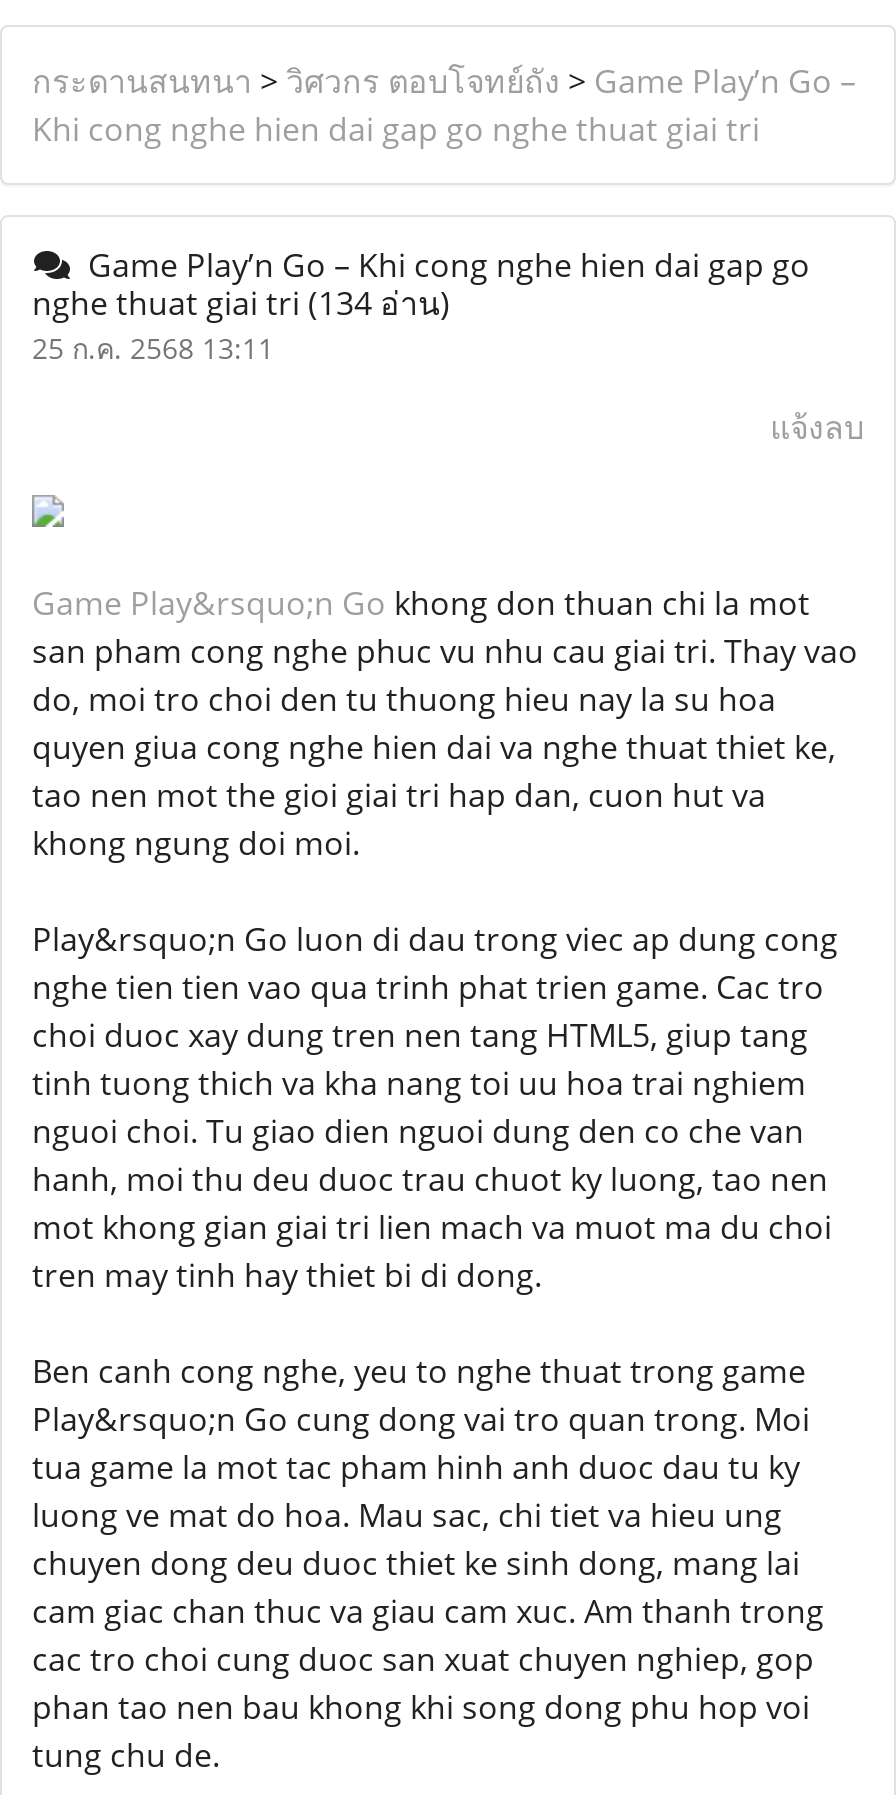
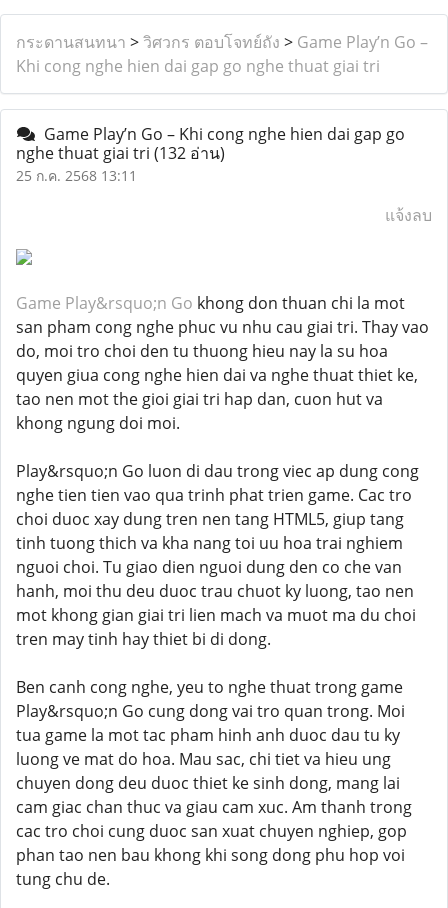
- nghe thuat giai tri (134 อ่าน)
+ nghe thuat giai tri (132 อ่าน)
